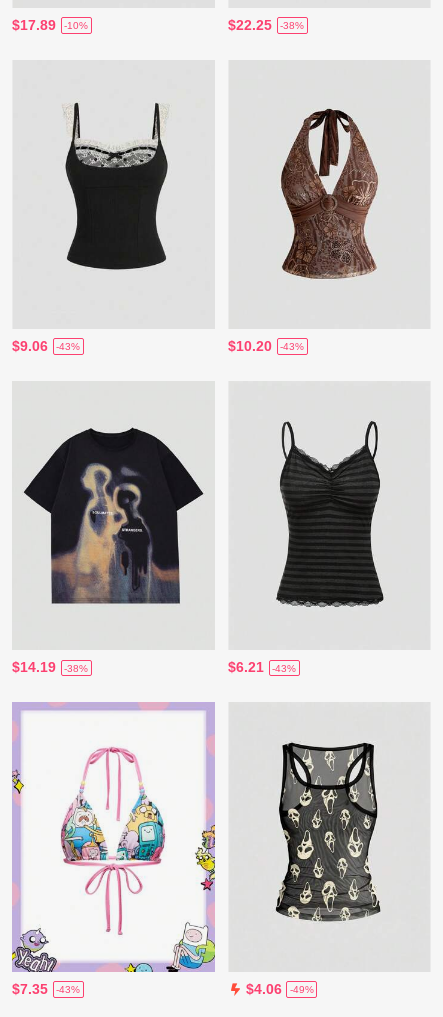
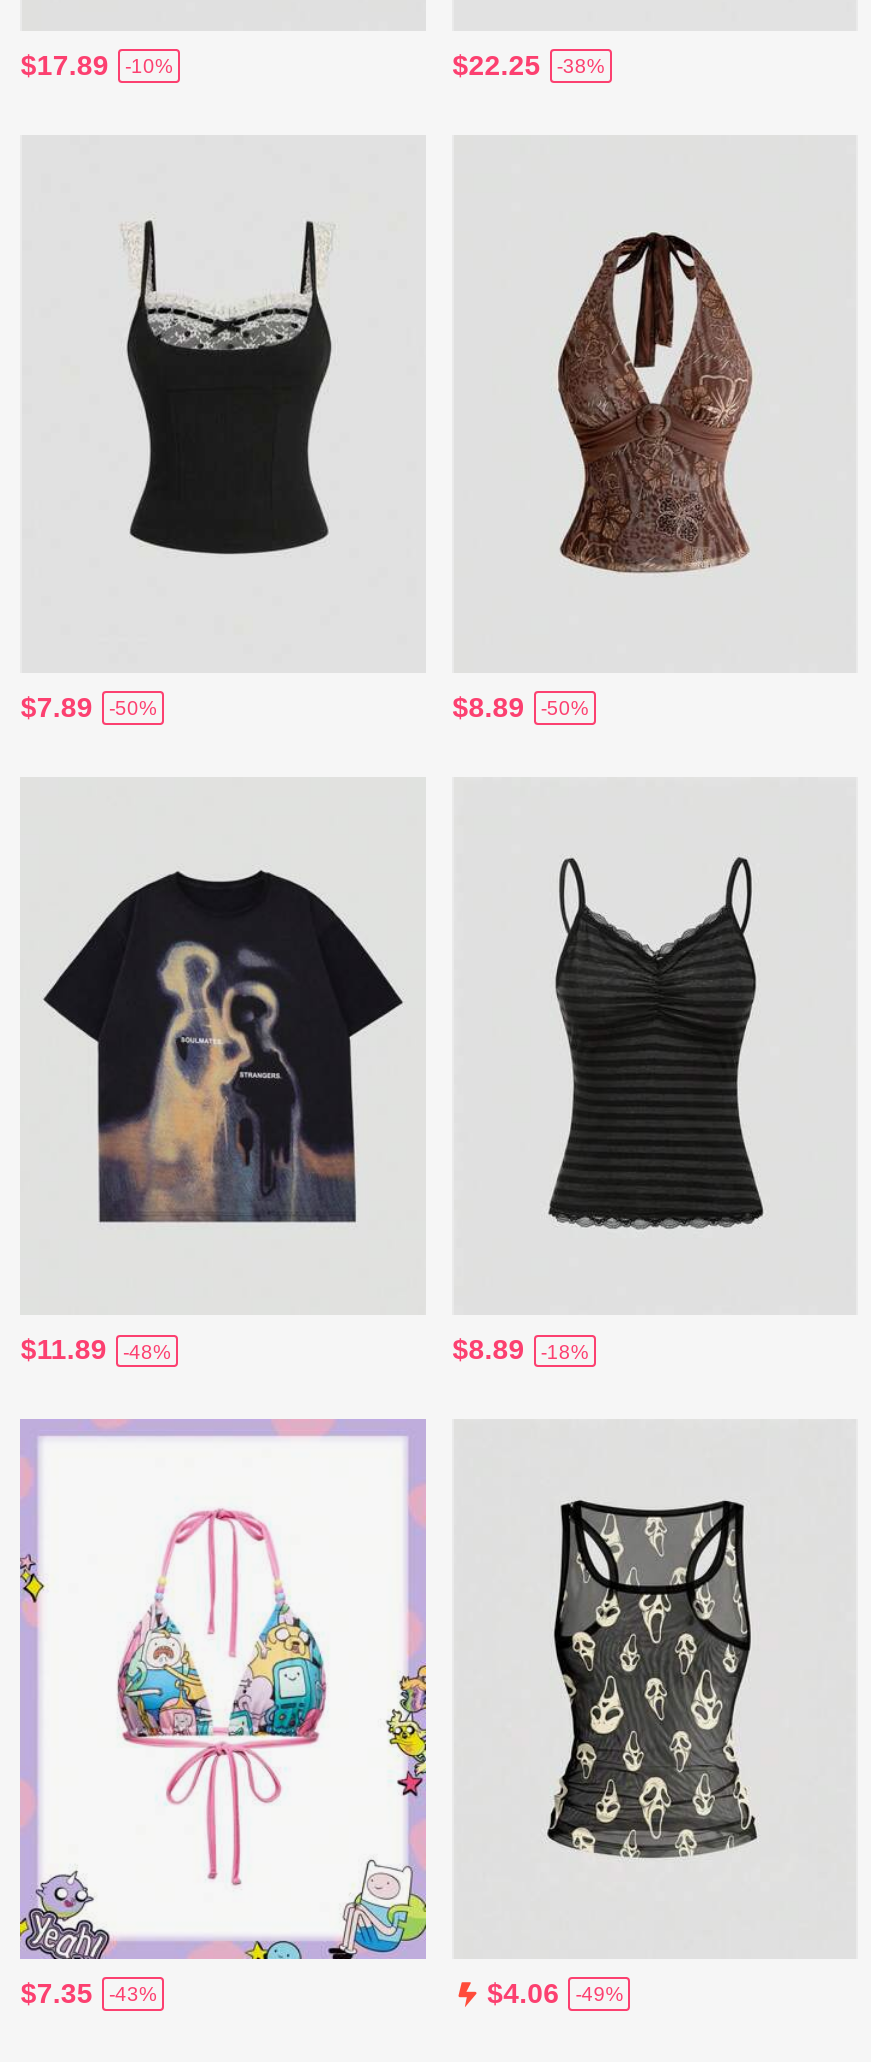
- $9.06
+ $7.89

- -43%
+ -50%

- $10.20
+ $8.89

- -43%
+ -50%

- $14.19
+ $11.89

- -38%
+ -48%

- $6.21
+ $8.89

- -43%
+ -18%
